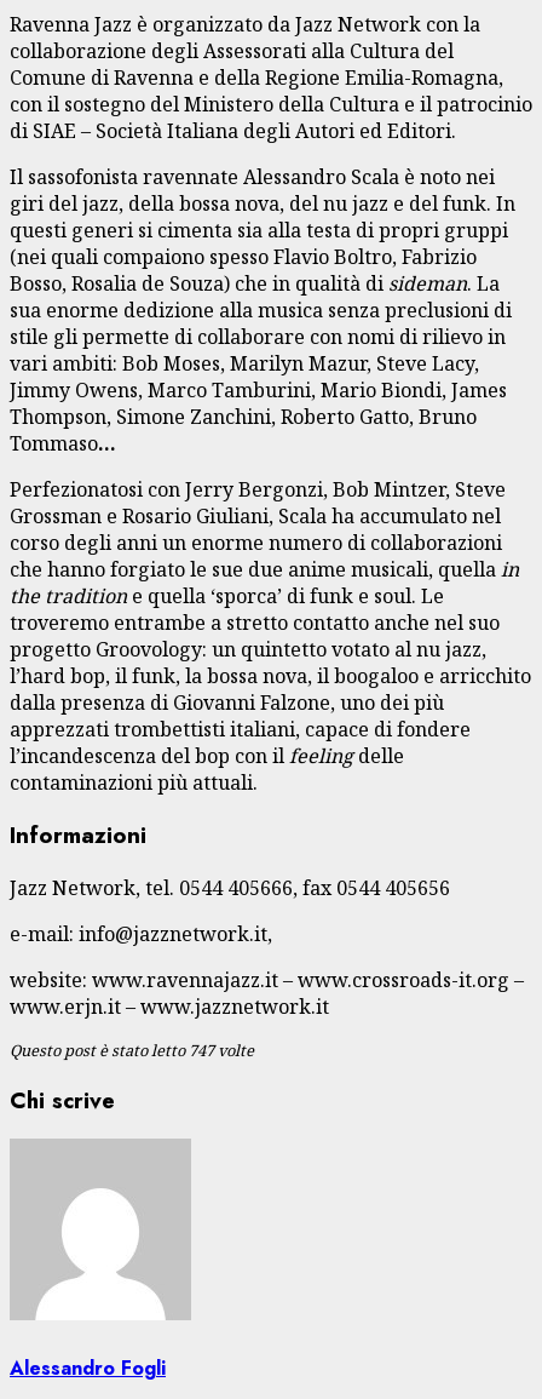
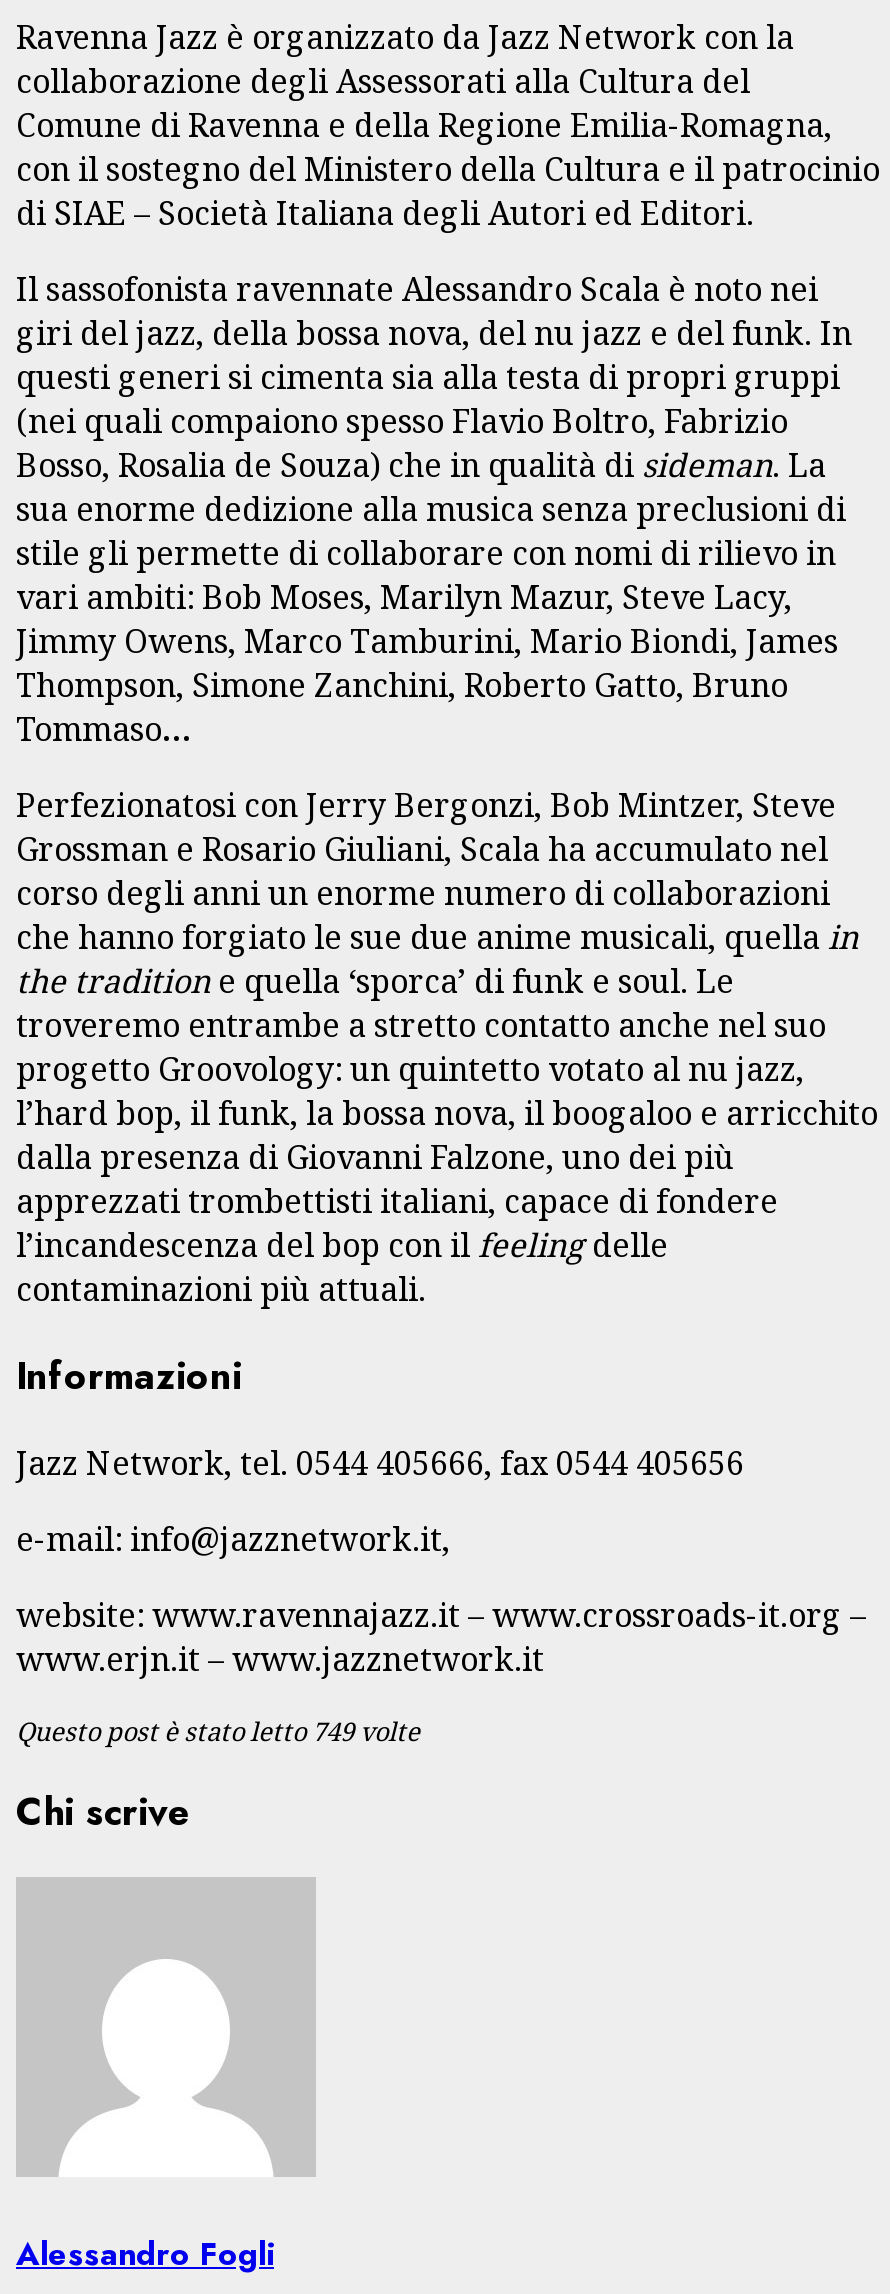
- Questo post è stato letto 747 volte
+ Questo post è stato letto 749 volte
